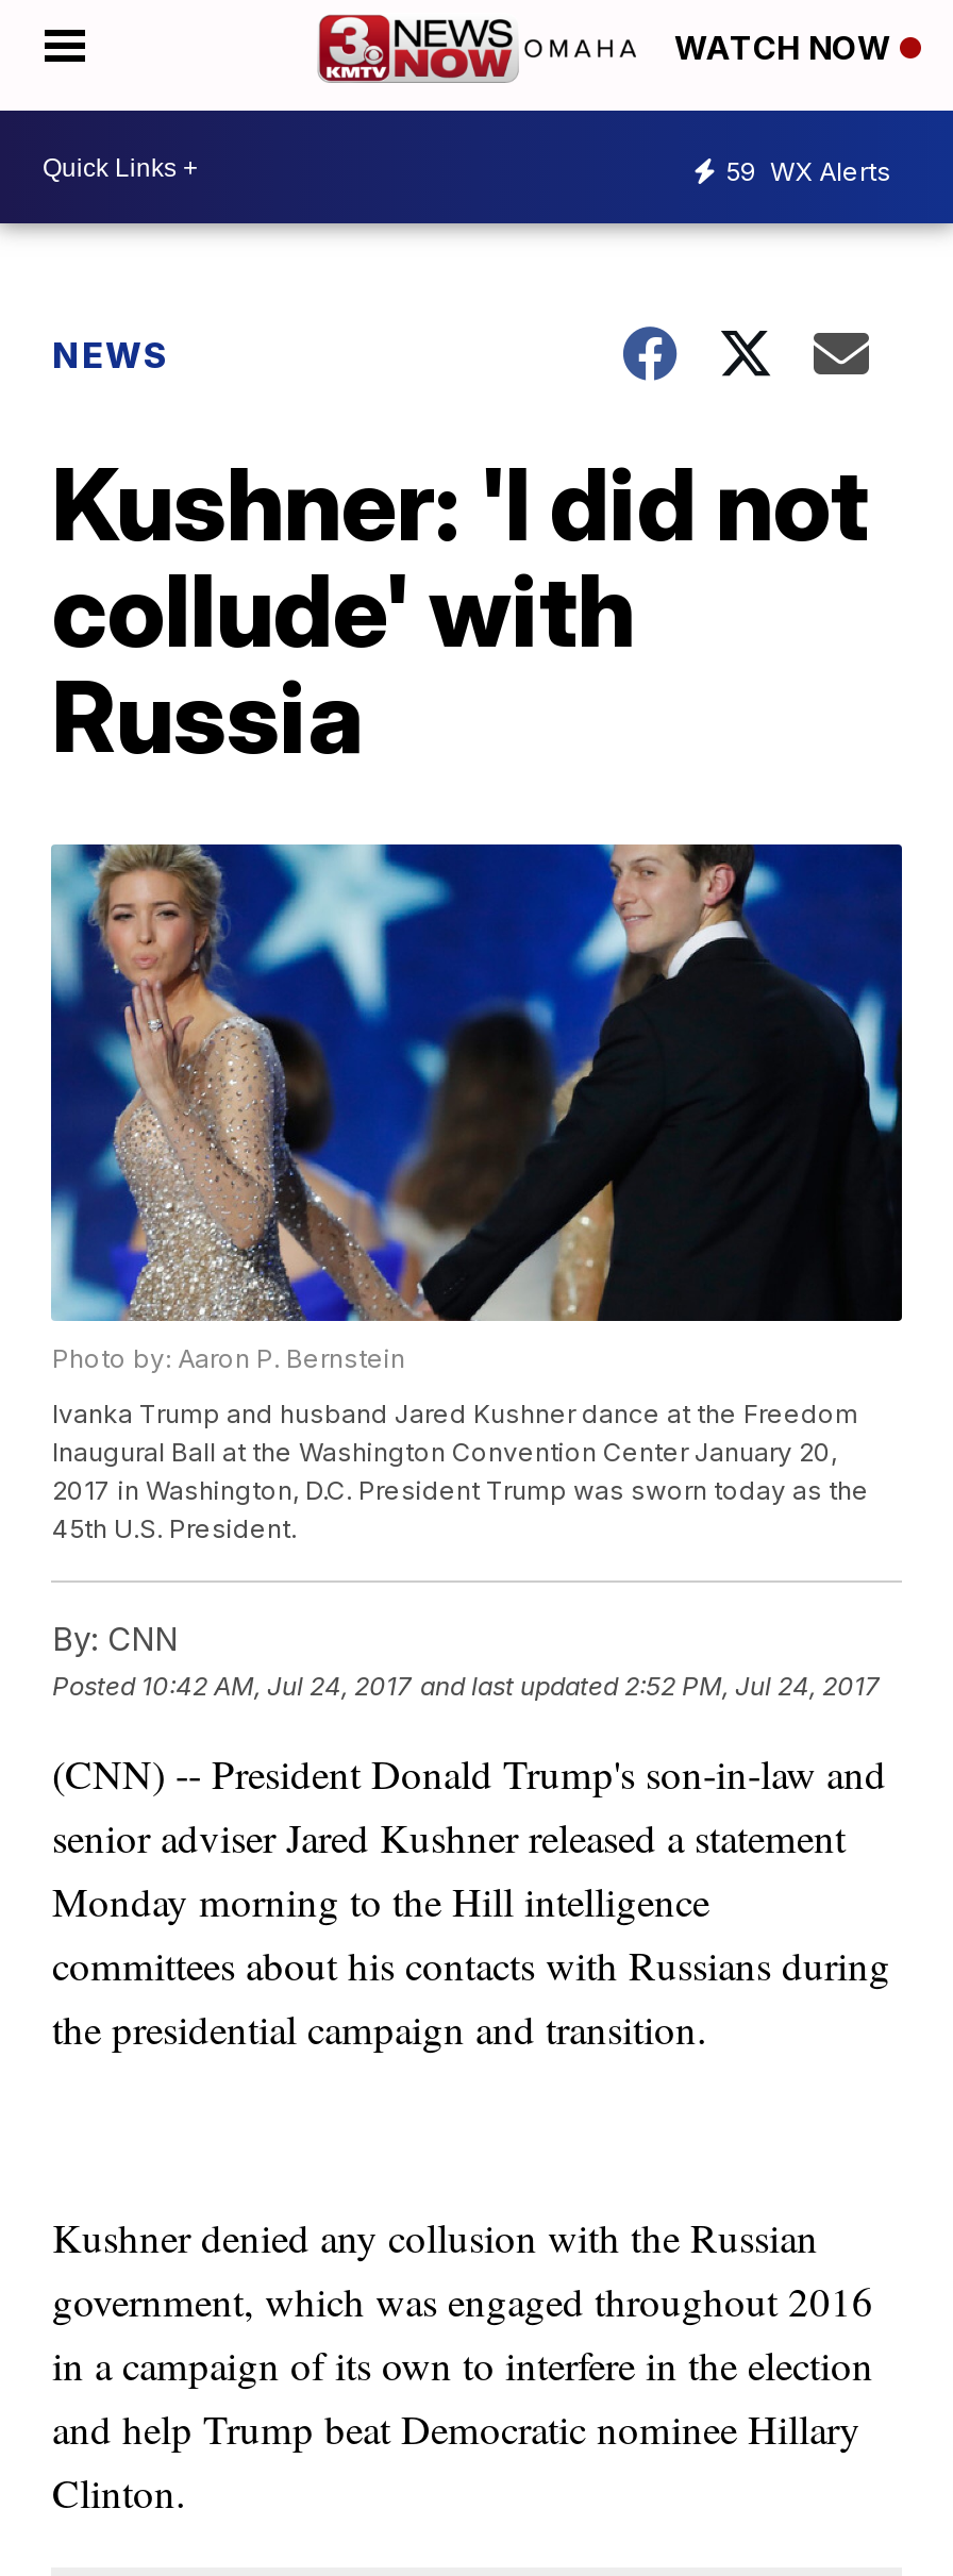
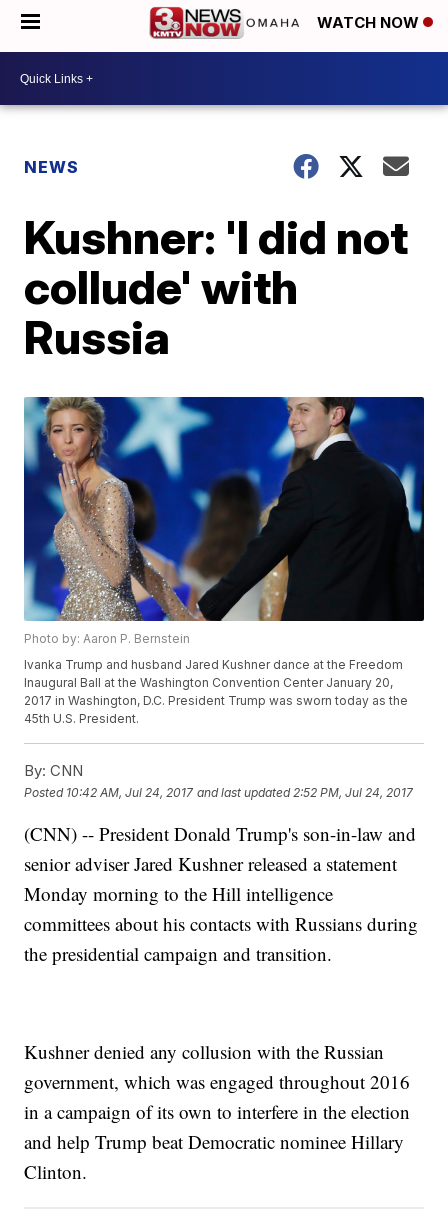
- 59 WX Alerts
